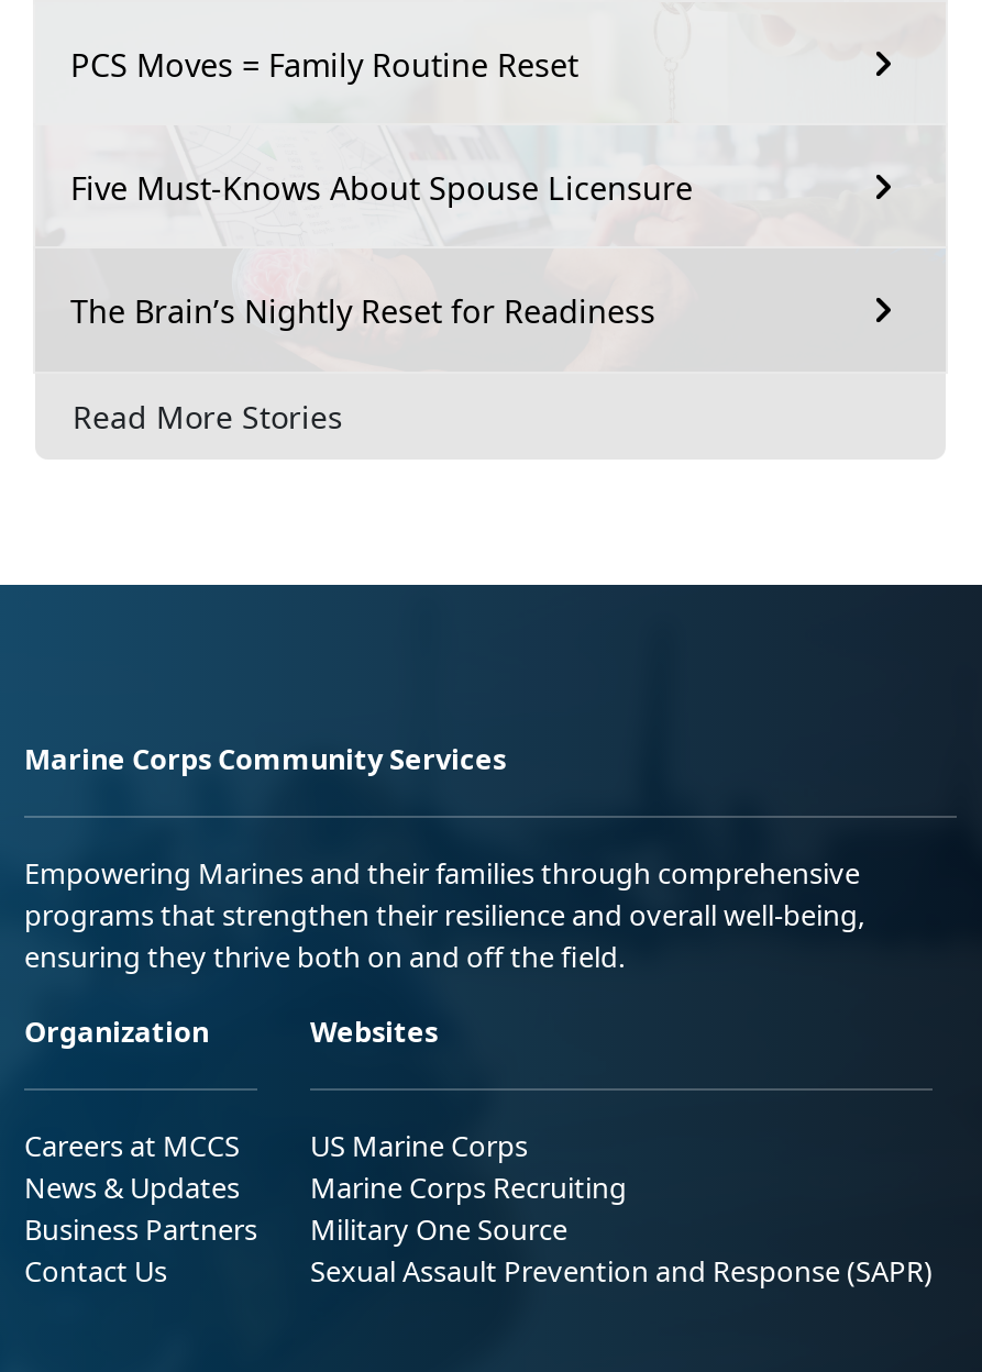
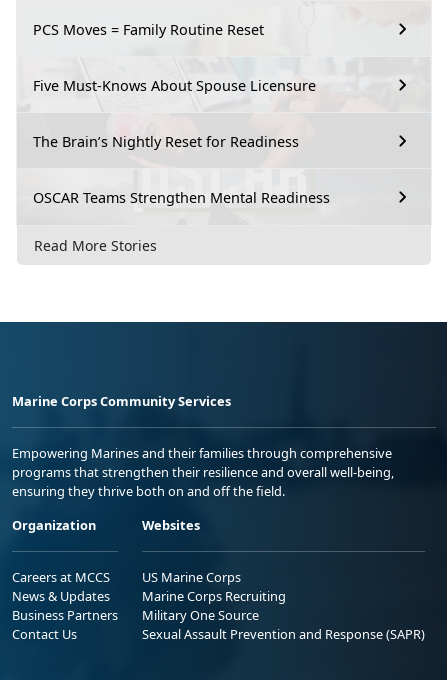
+ OSCAR Teams Strengthen Mental Readiness
